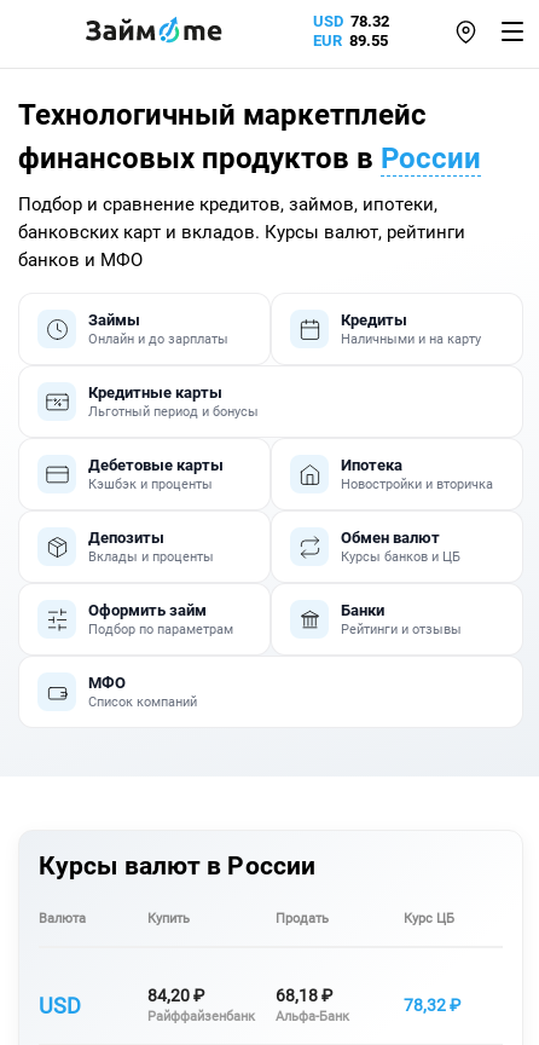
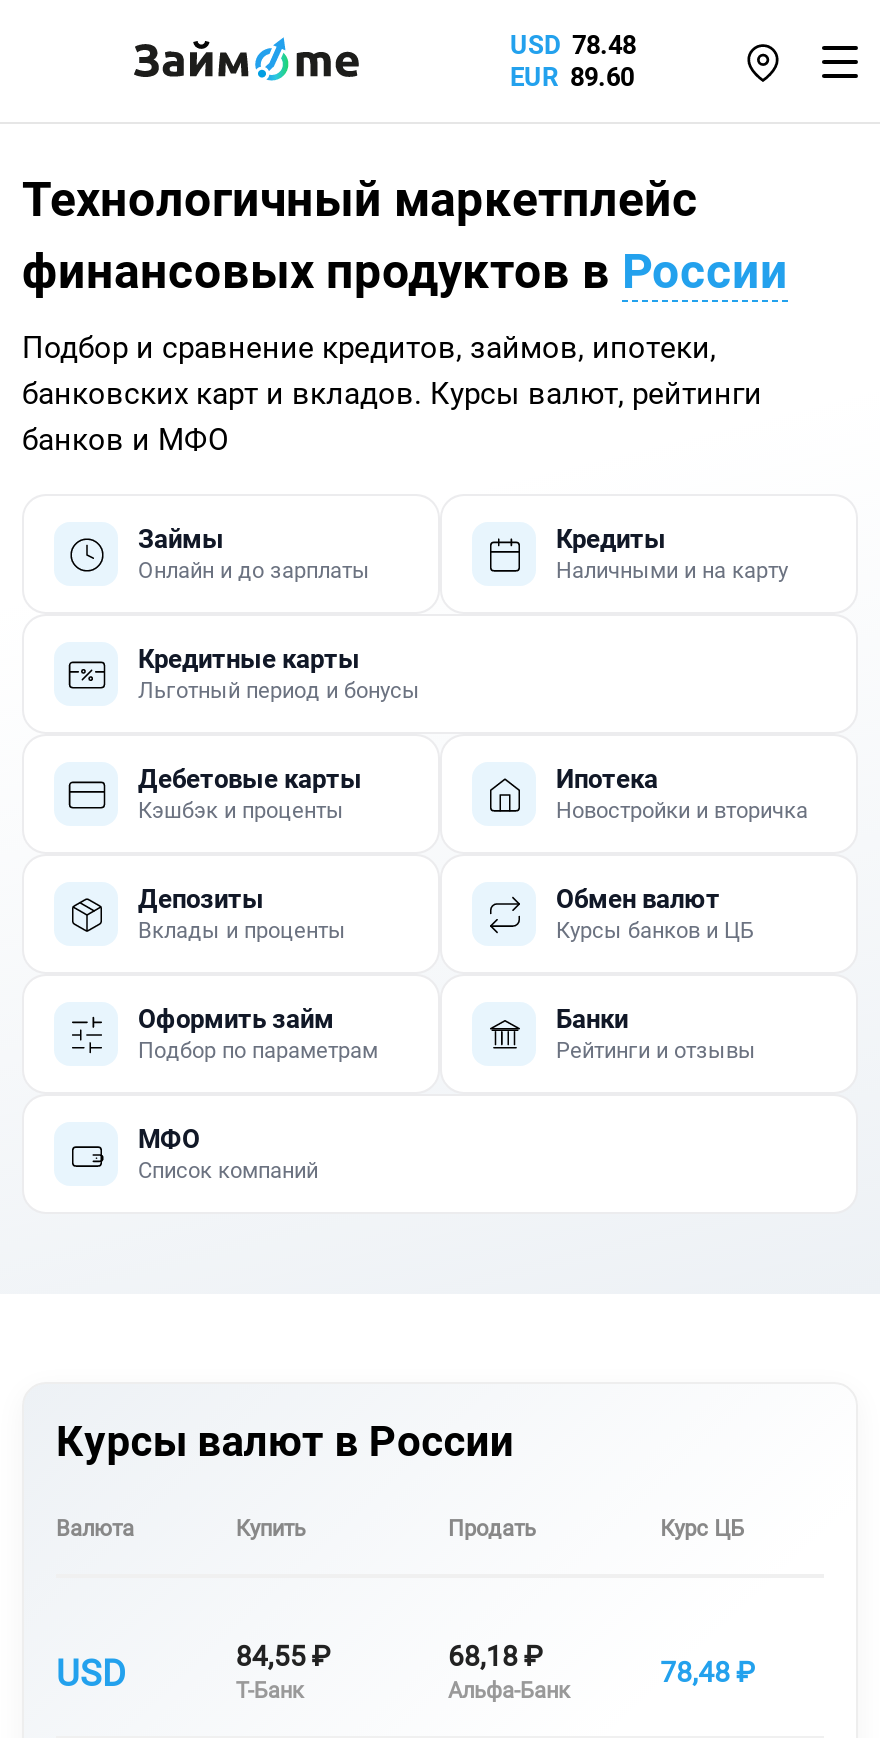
- USD 78.32
+ USD 78.48

- EUR 89.55
+ EUR 89.60

- 84,20 ₽
- Райффайзенбанк
+ 84,55 ₽
+ Т-Банк

- 78,32 ₽
+ 78,48 ₽
